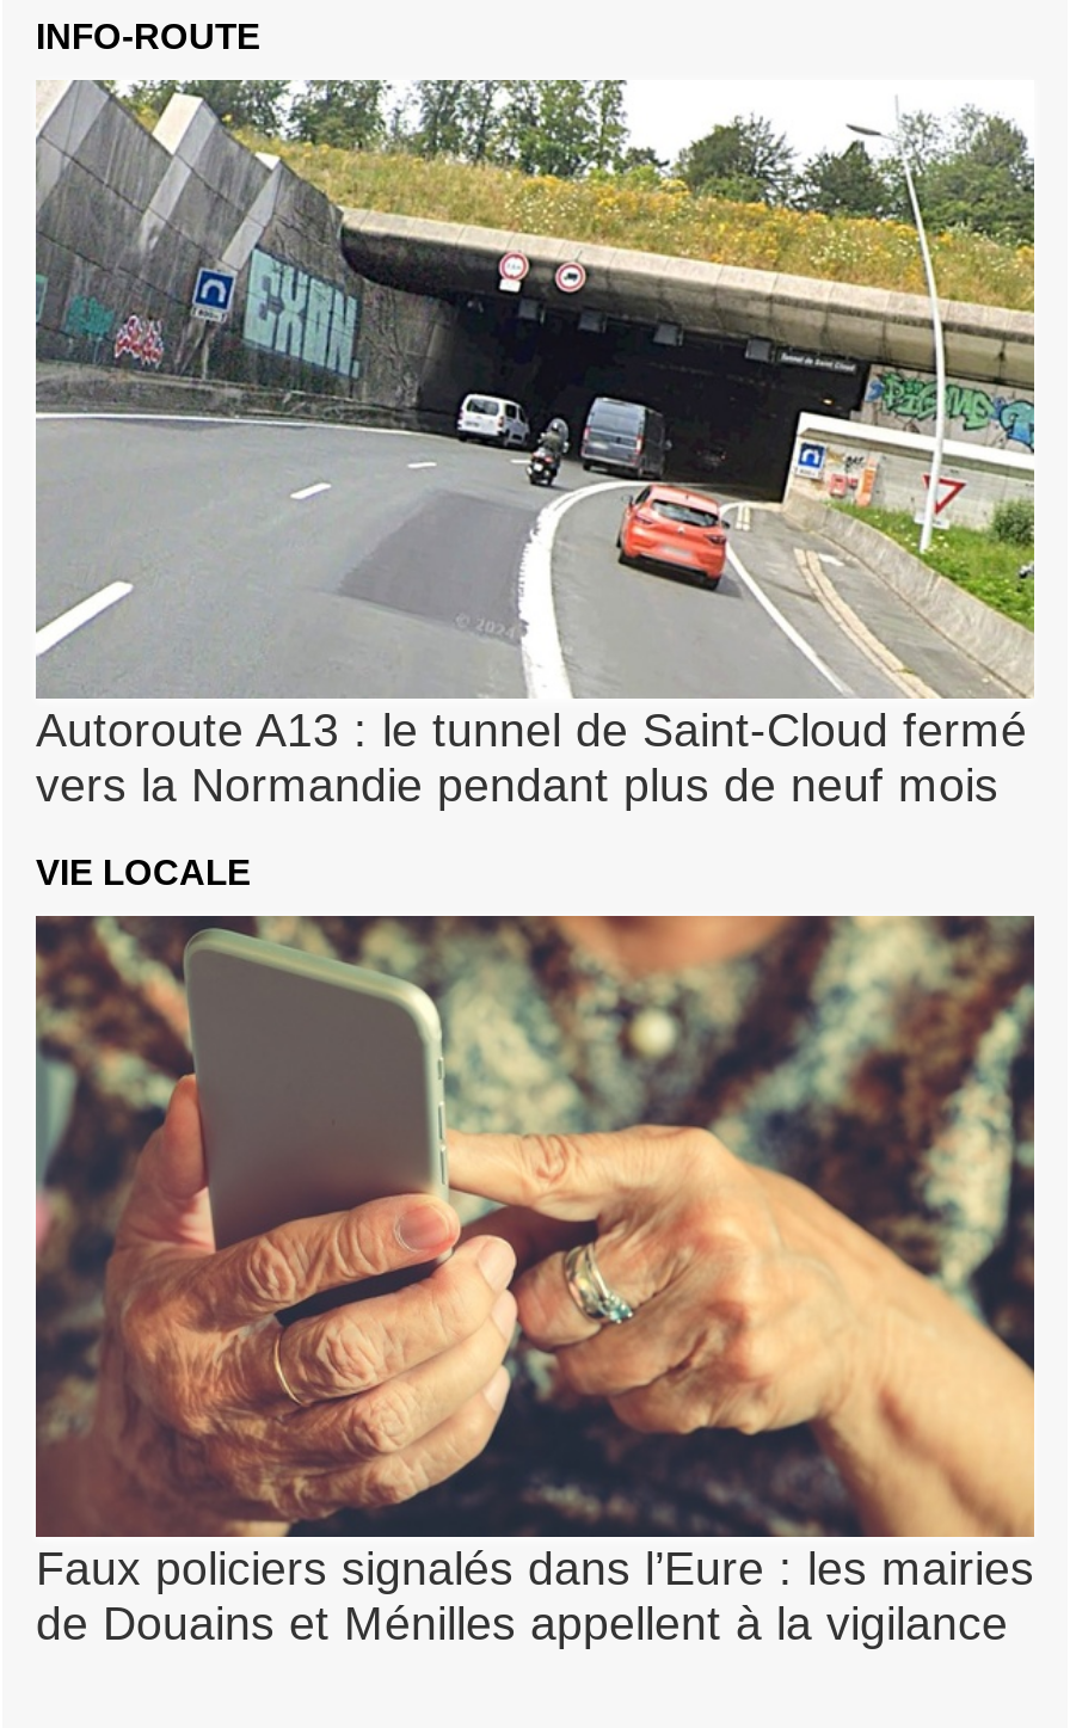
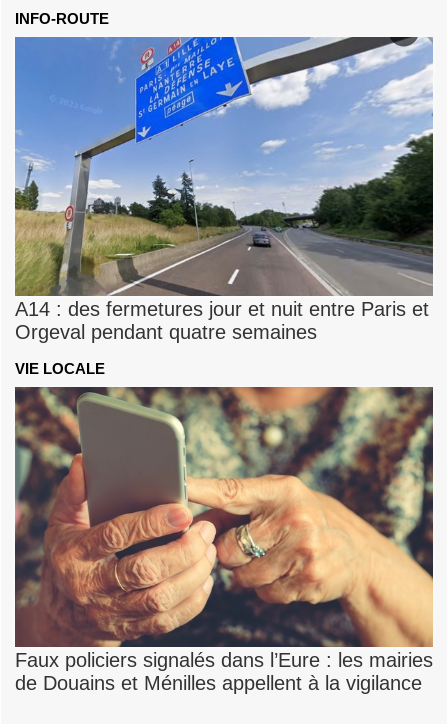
- [image]
- Autoroute A13 : le tunnel de Saint-Cloud fermé
- vers la Normandie pendant plus de neuf mois
+ [image]
+ A14 : des fermetures jour et nuit entre Paris et
+ Orgeval pendant quatre semaines
